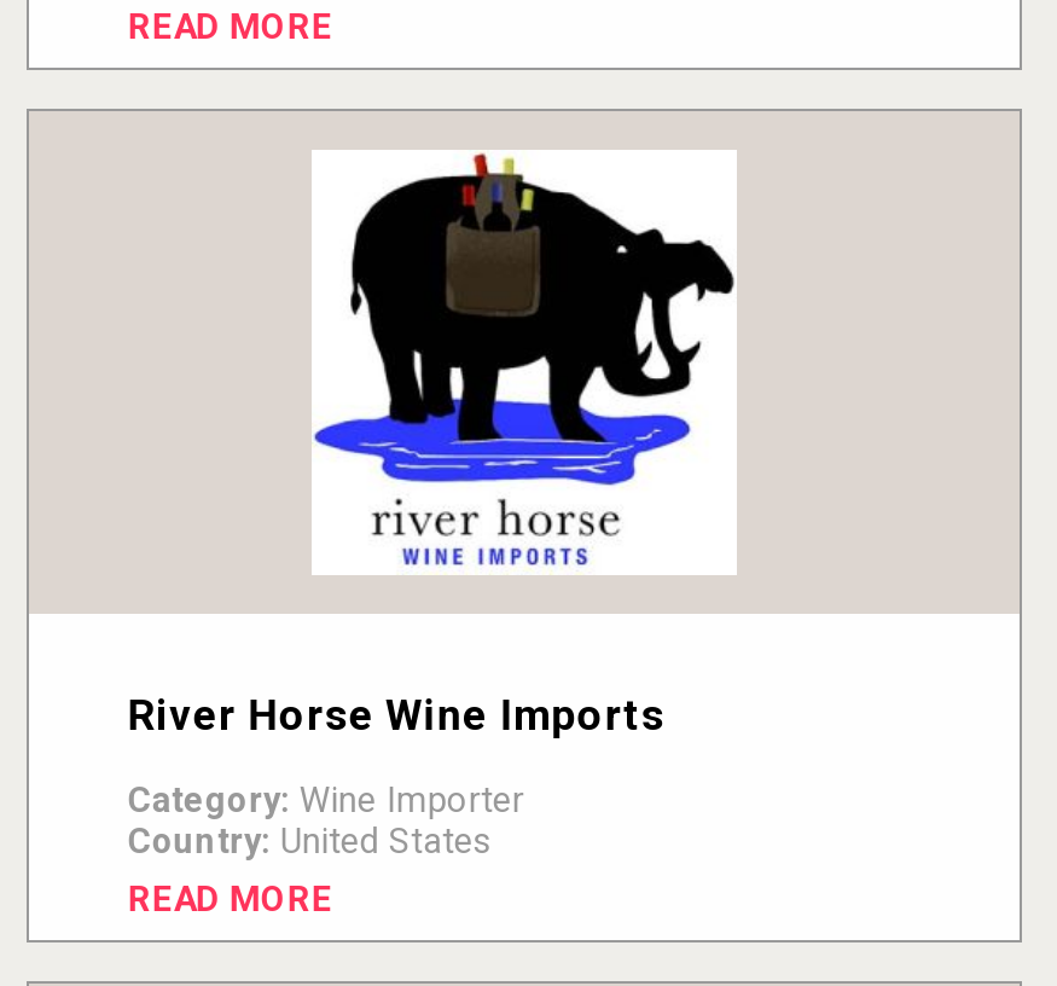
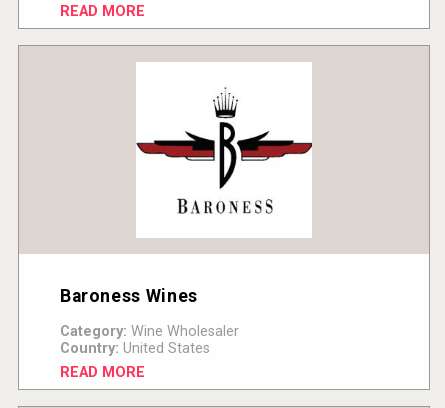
- [image]
+ [image]

- River Horse Wine Imports
+ Baroness Wines

- Category: Wine Importer
+ Category: Wine Wholesaler
